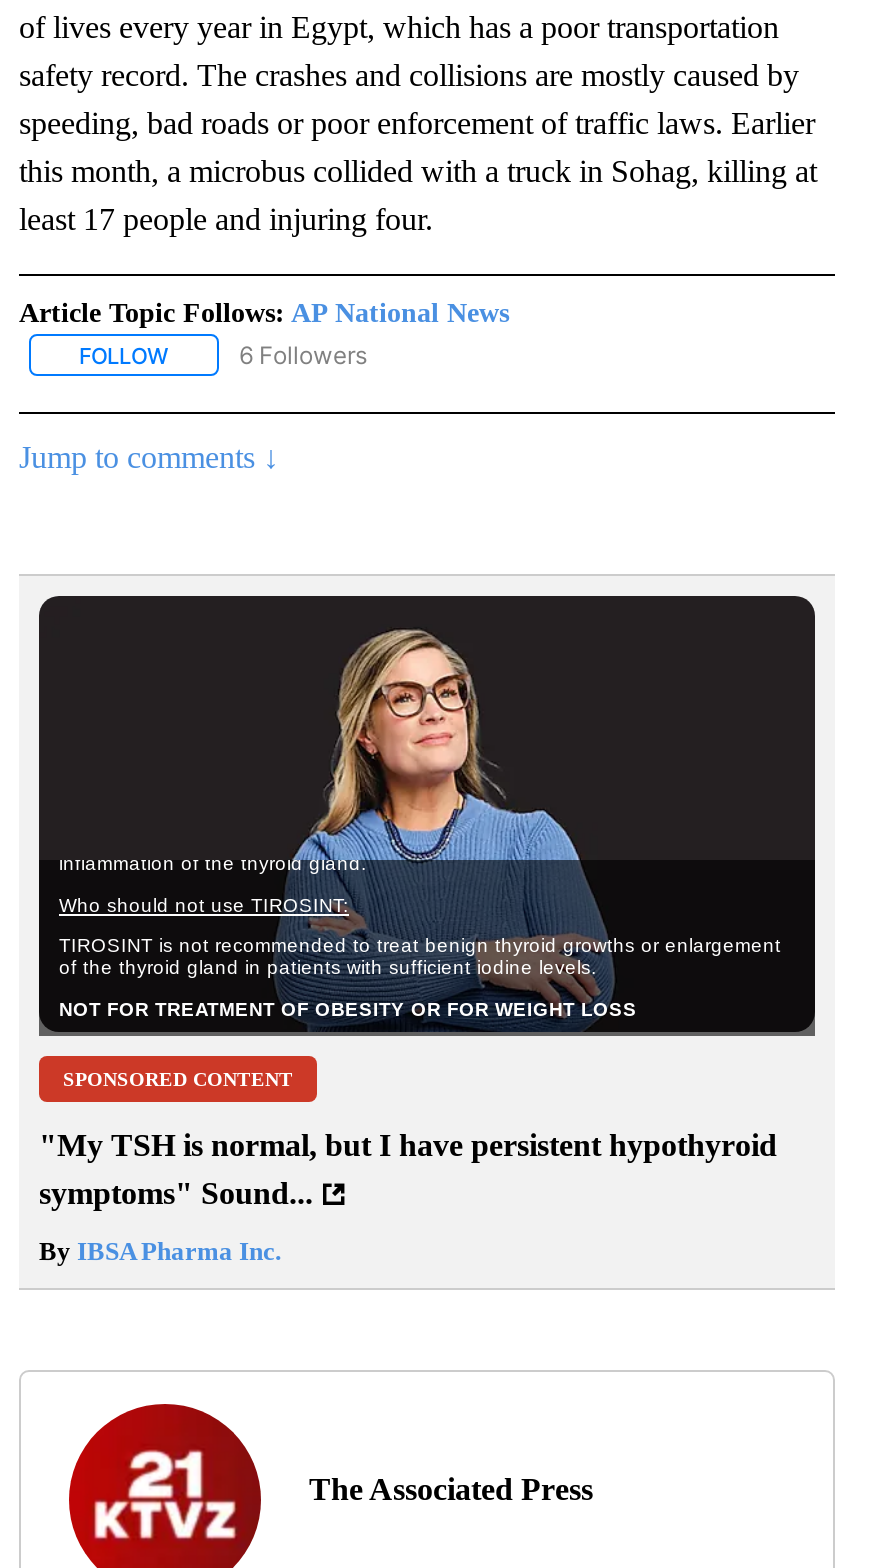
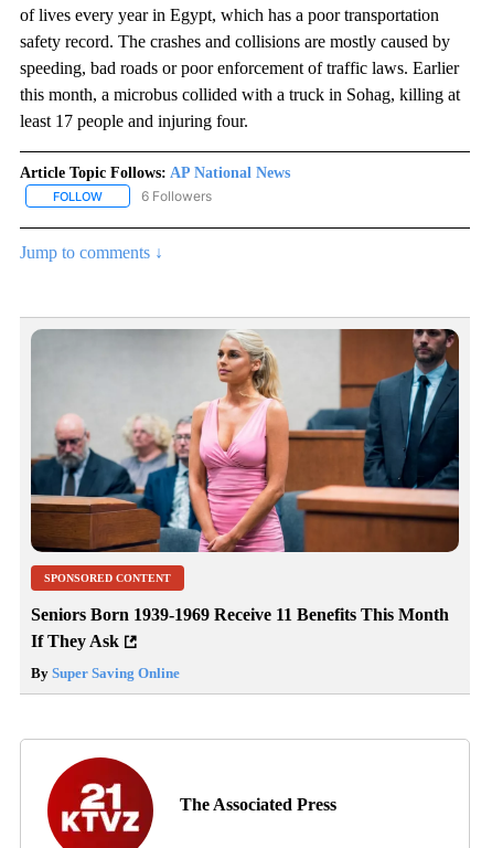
- [image]
+ [image]

- "My TSH is normal, but I have persistent hypothyroid
- symptoms" Sound...
+ Seniors Born 1939-1969 Receive 11 Benefits This Month
+ If They Ask

- By IBSA Pharma Inc.
+ By Super Saving Online
